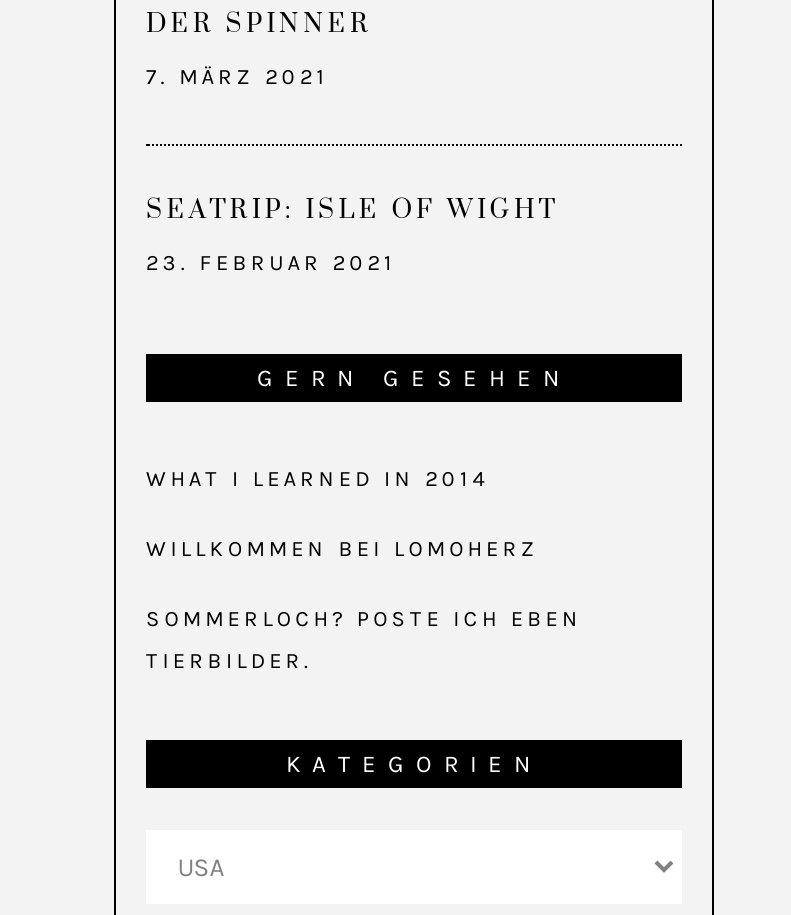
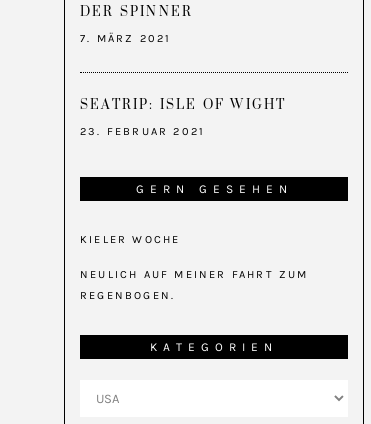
- WHAT I LEARNED IN 2014
- WILLKOMMEN BEI LOMOHERZ
- SOMMERLOCH? POSTE ICH EBEN
- TIERBILDER.
+ KIELER WOCHE
+ NEULICH AUF MEINER FAHRT ZUM
+ REGENBOGEN.
